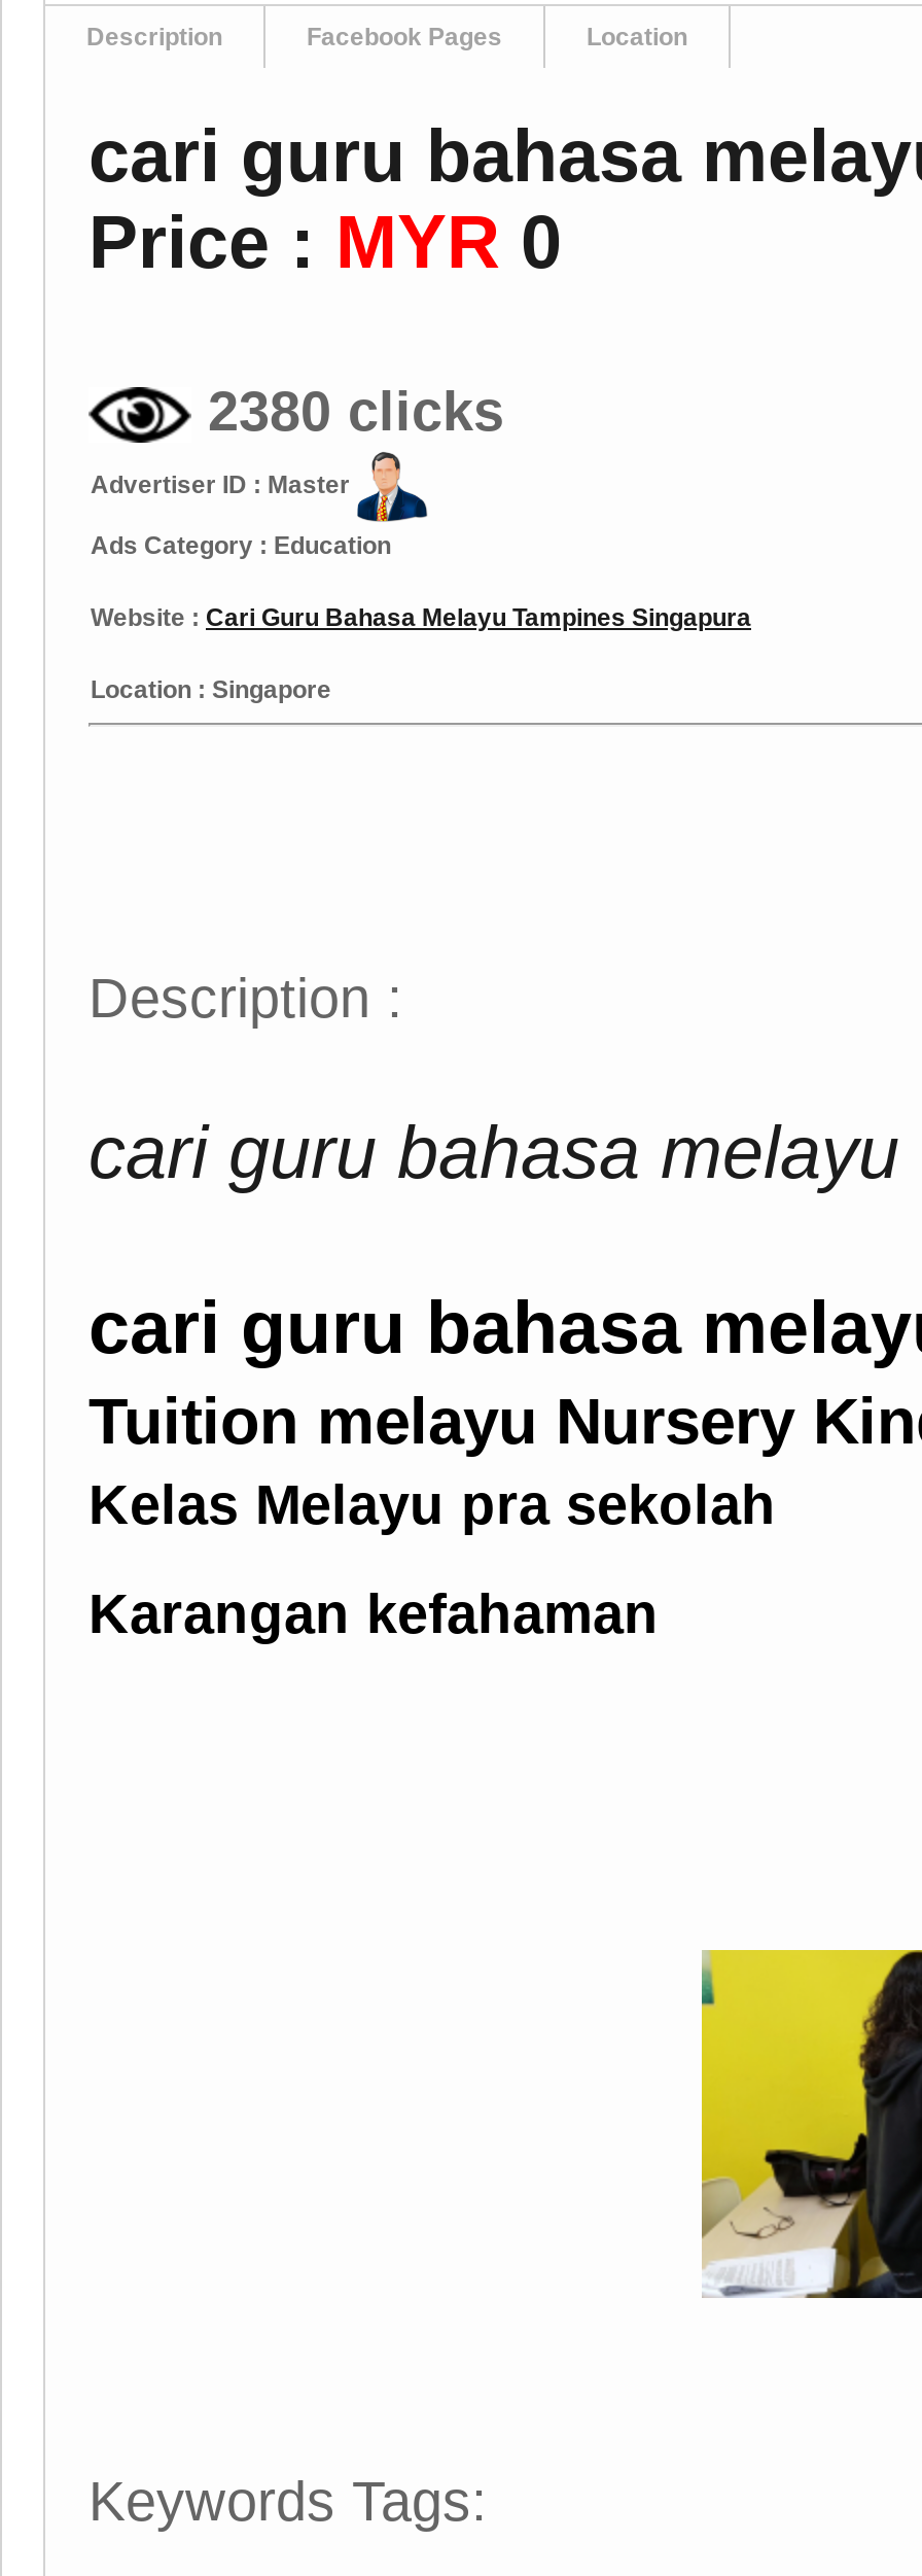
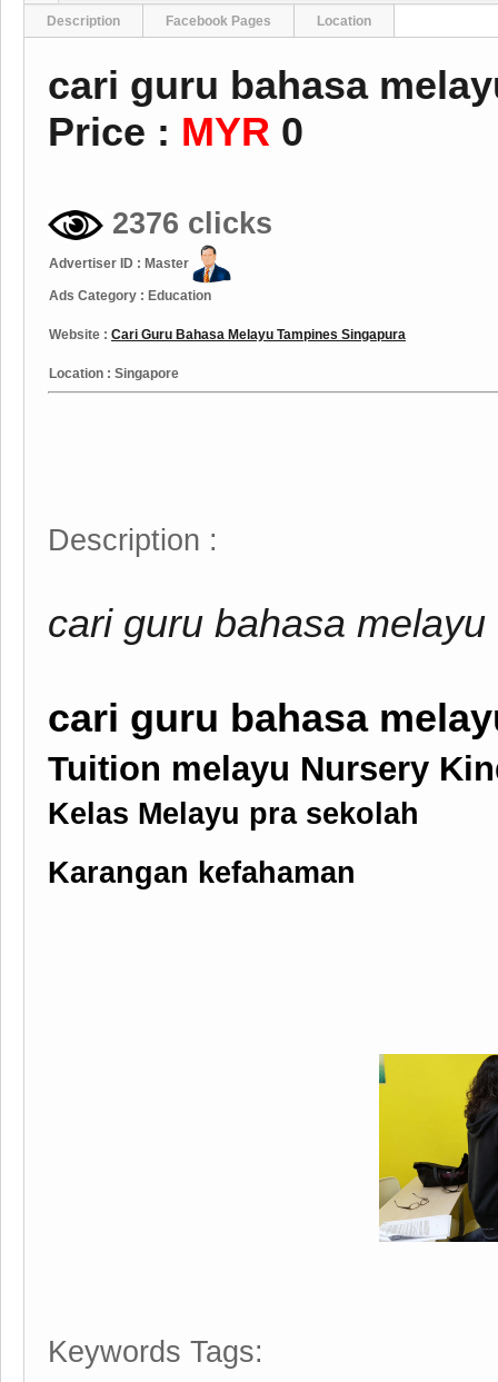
- 2380 clicks
+ 2376 clicks
